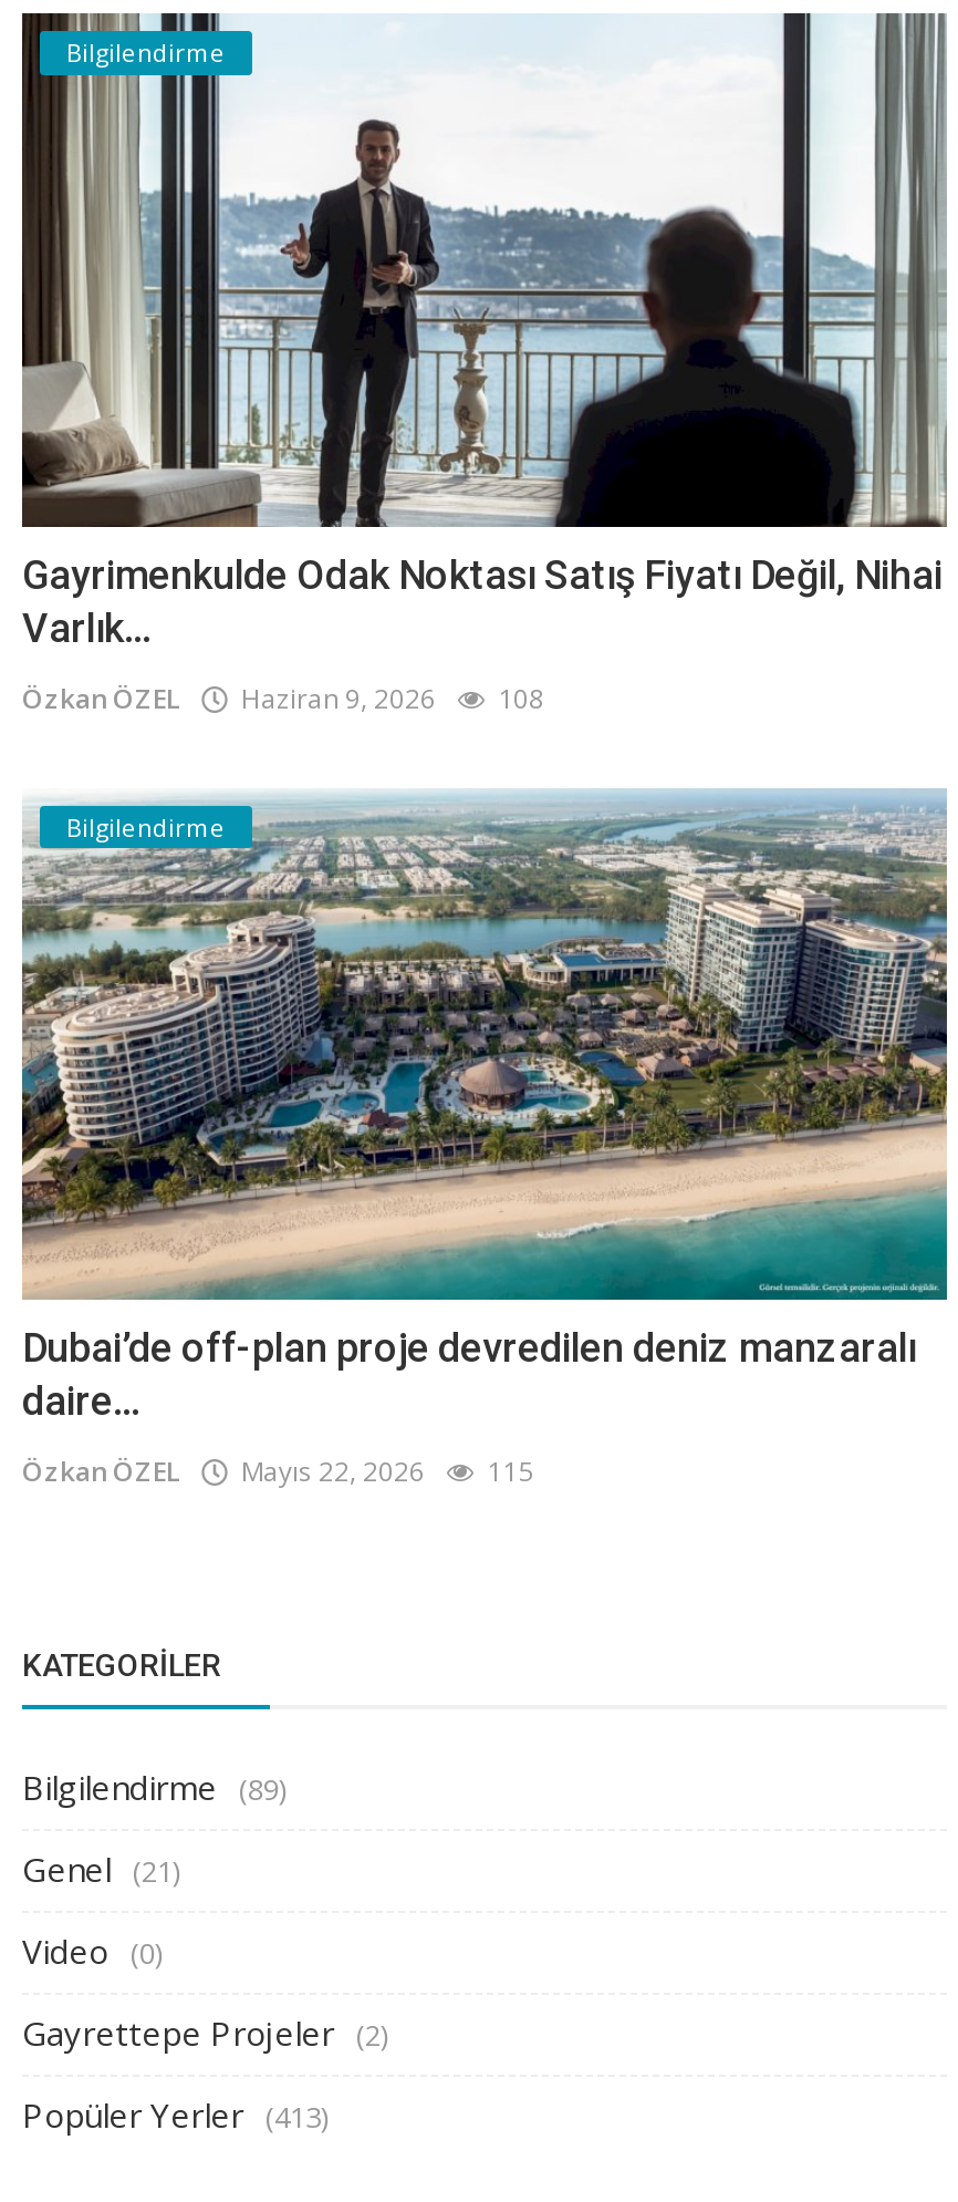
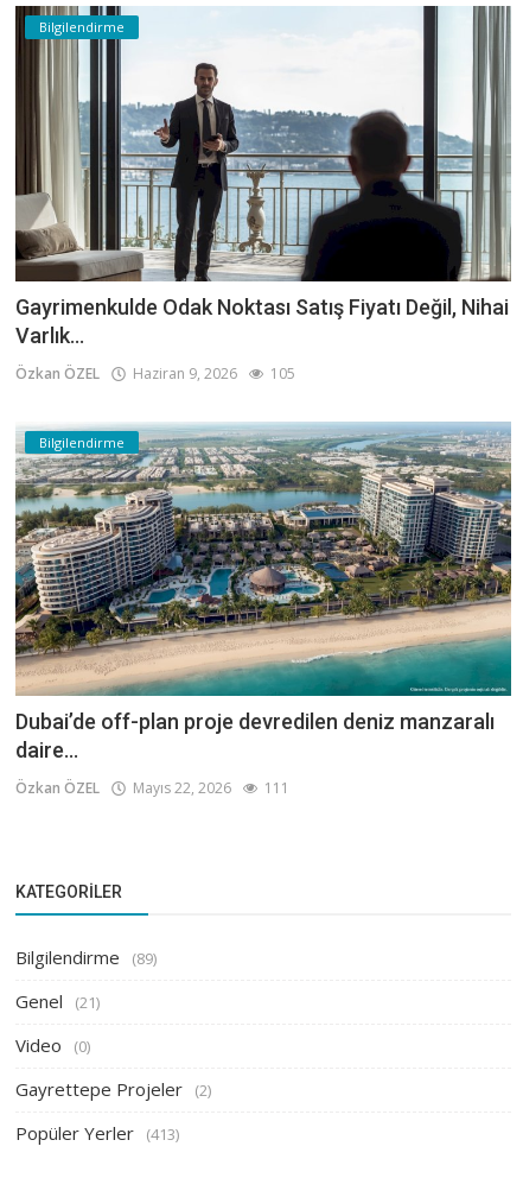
- Özkan ÖZEL Haziran 9, 2026 108
+ Özkan ÖZEL Haziran 9, 2026 105

- Özkan ÖZEL Mayıs 22, 2026 115
+ Özkan ÖZEL Mayıs 22, 2026 111
